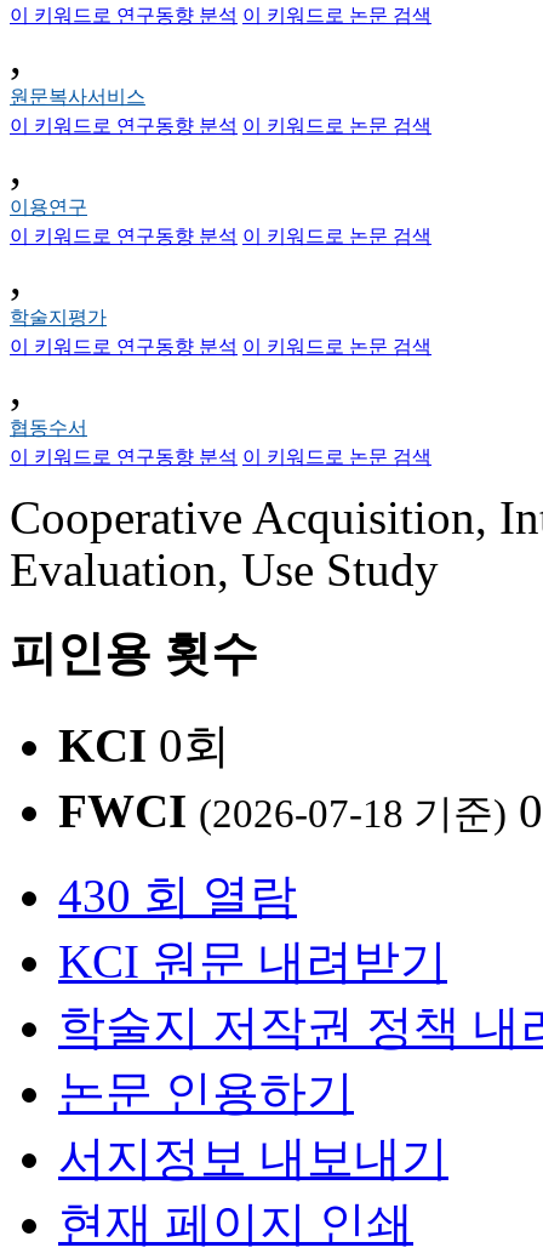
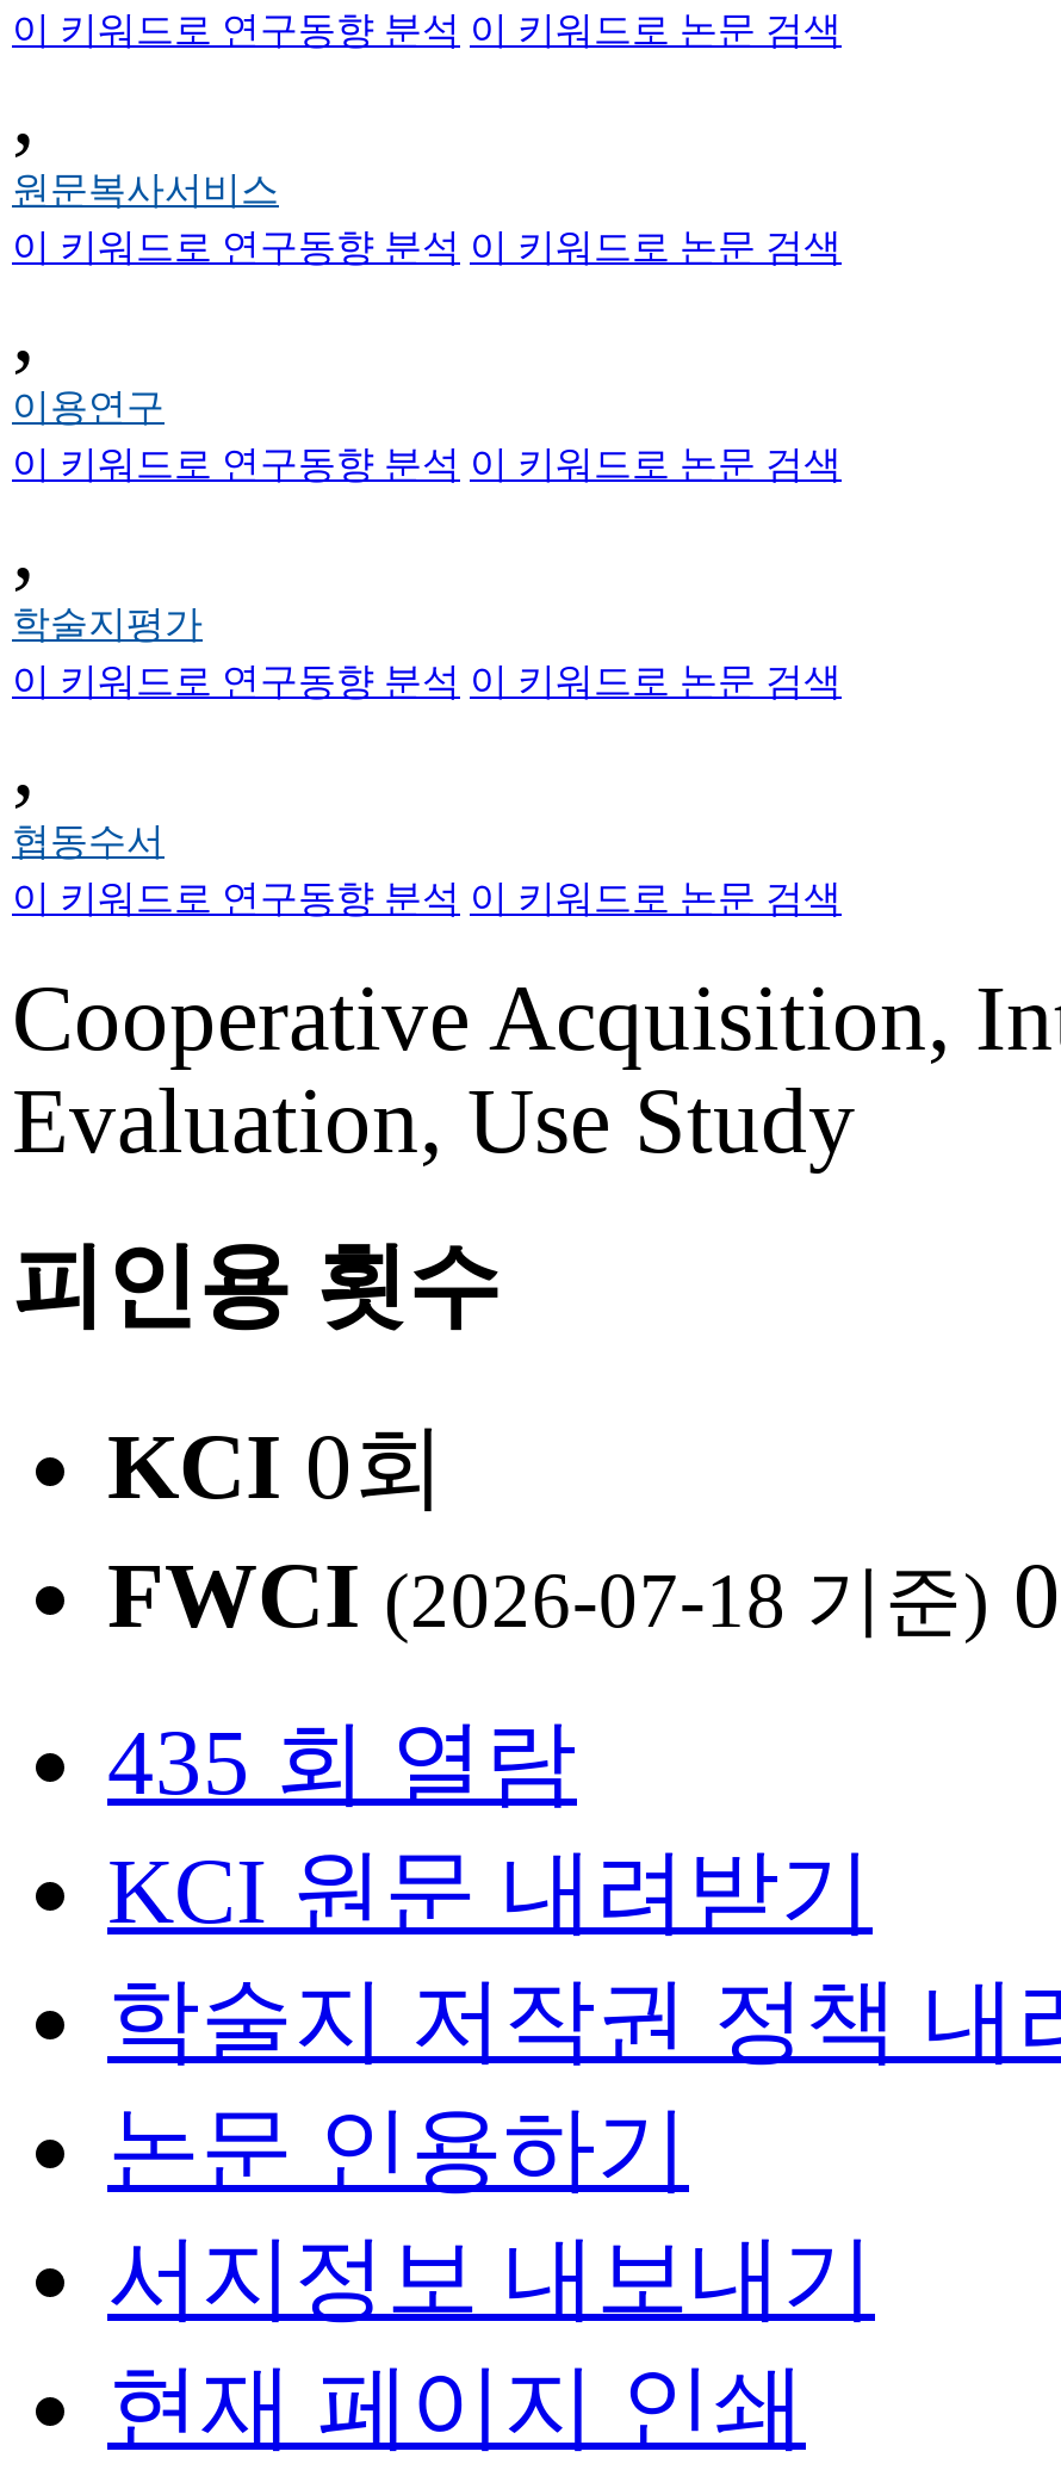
- 430 회 열람
+ 435 회 열람
